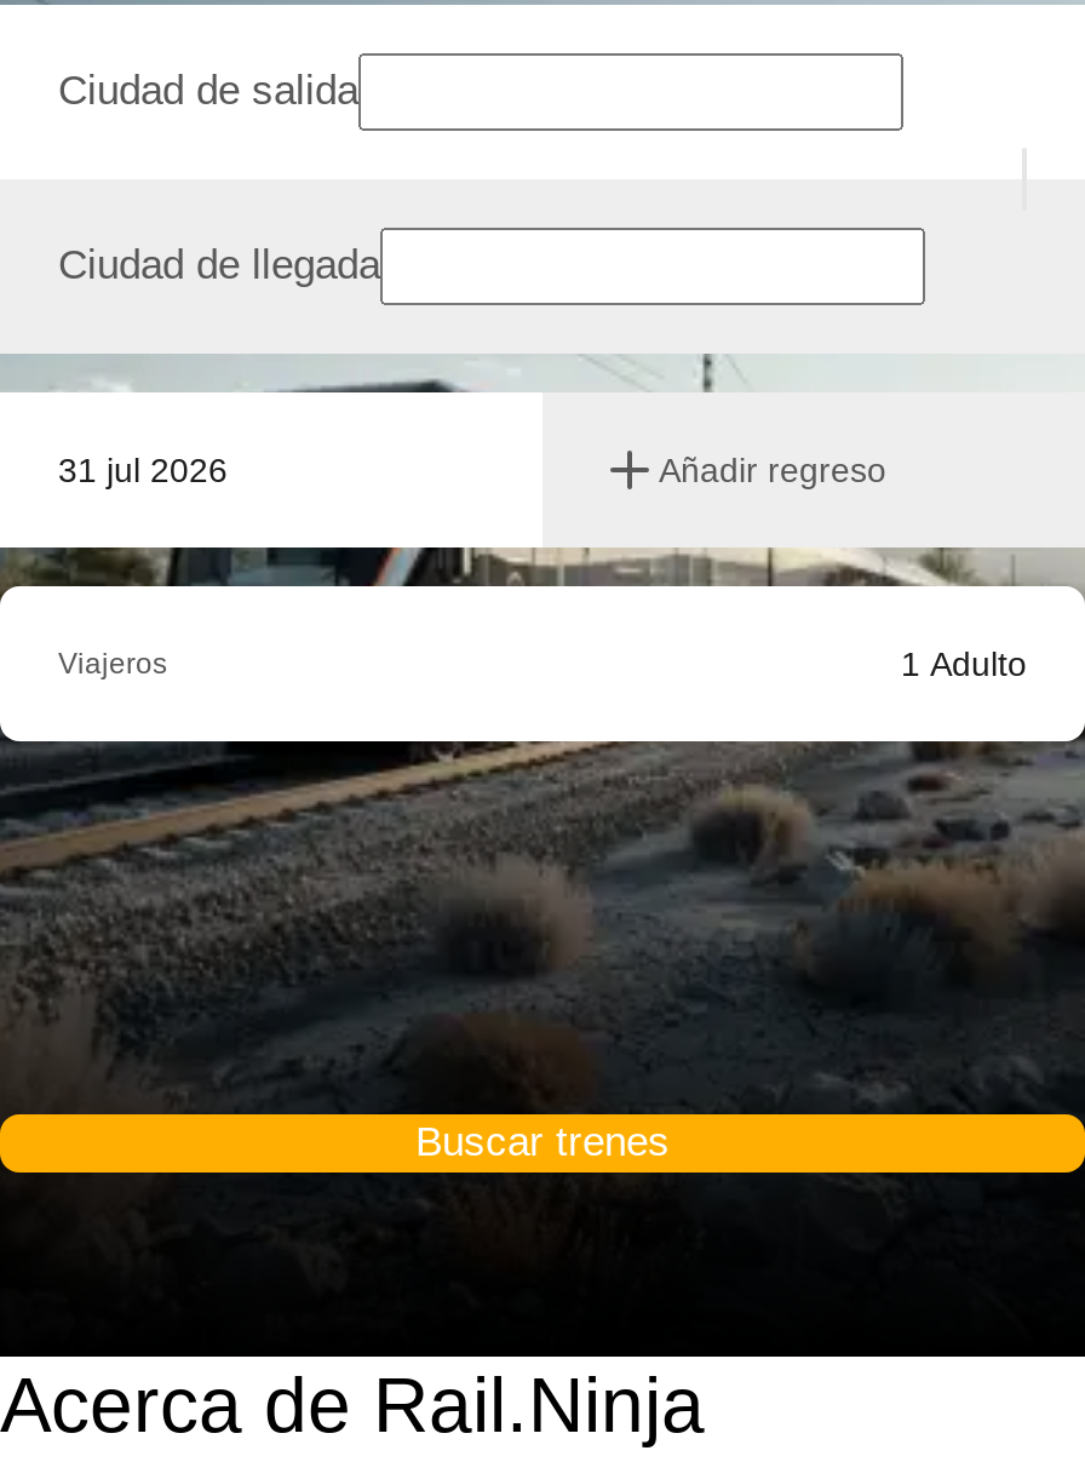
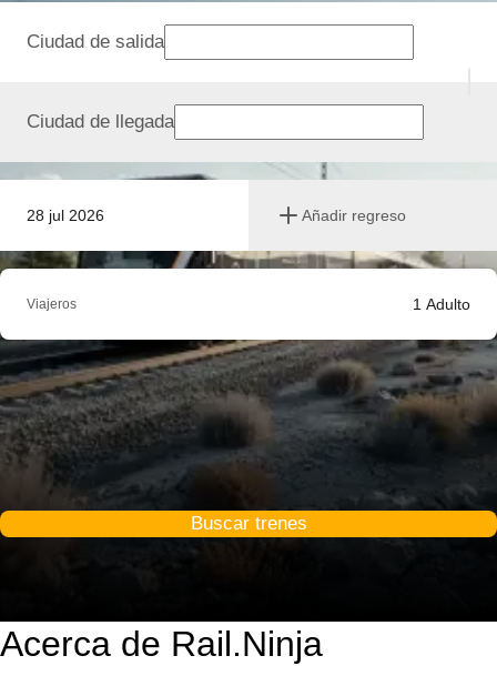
- 31 jul 2026
+ 28 jul 2026
